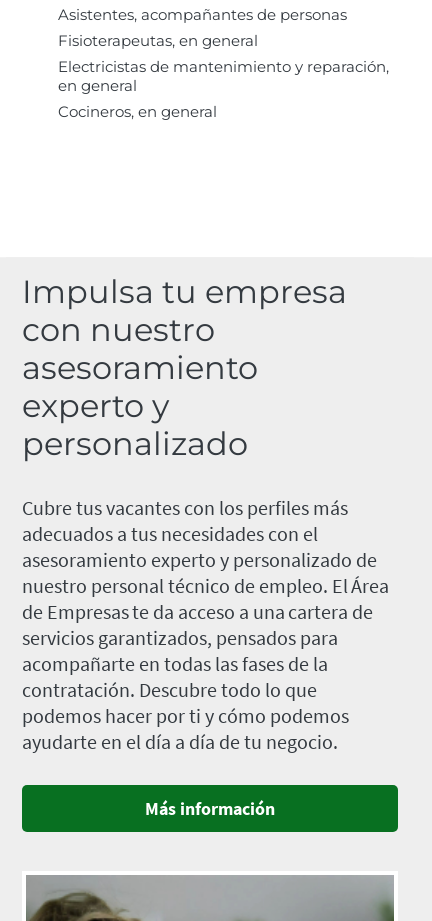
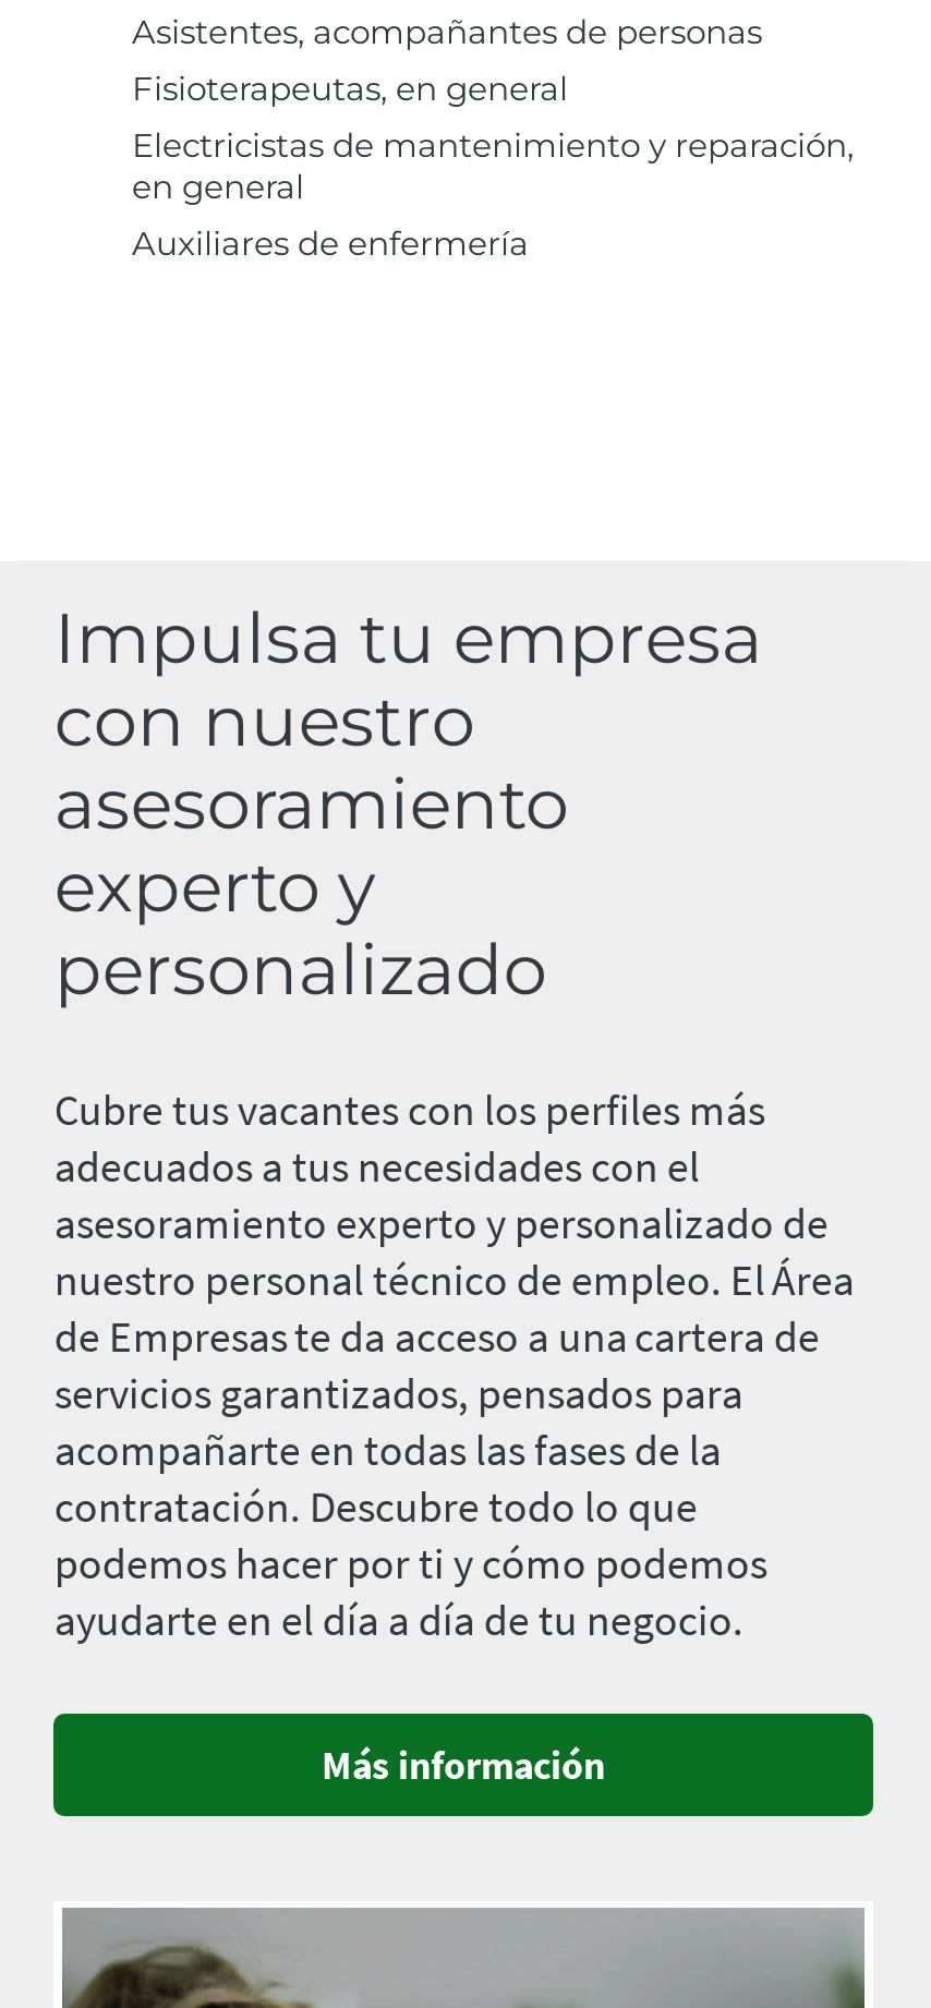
- Cocineros, en general
+ Auxiliares de enfermería
